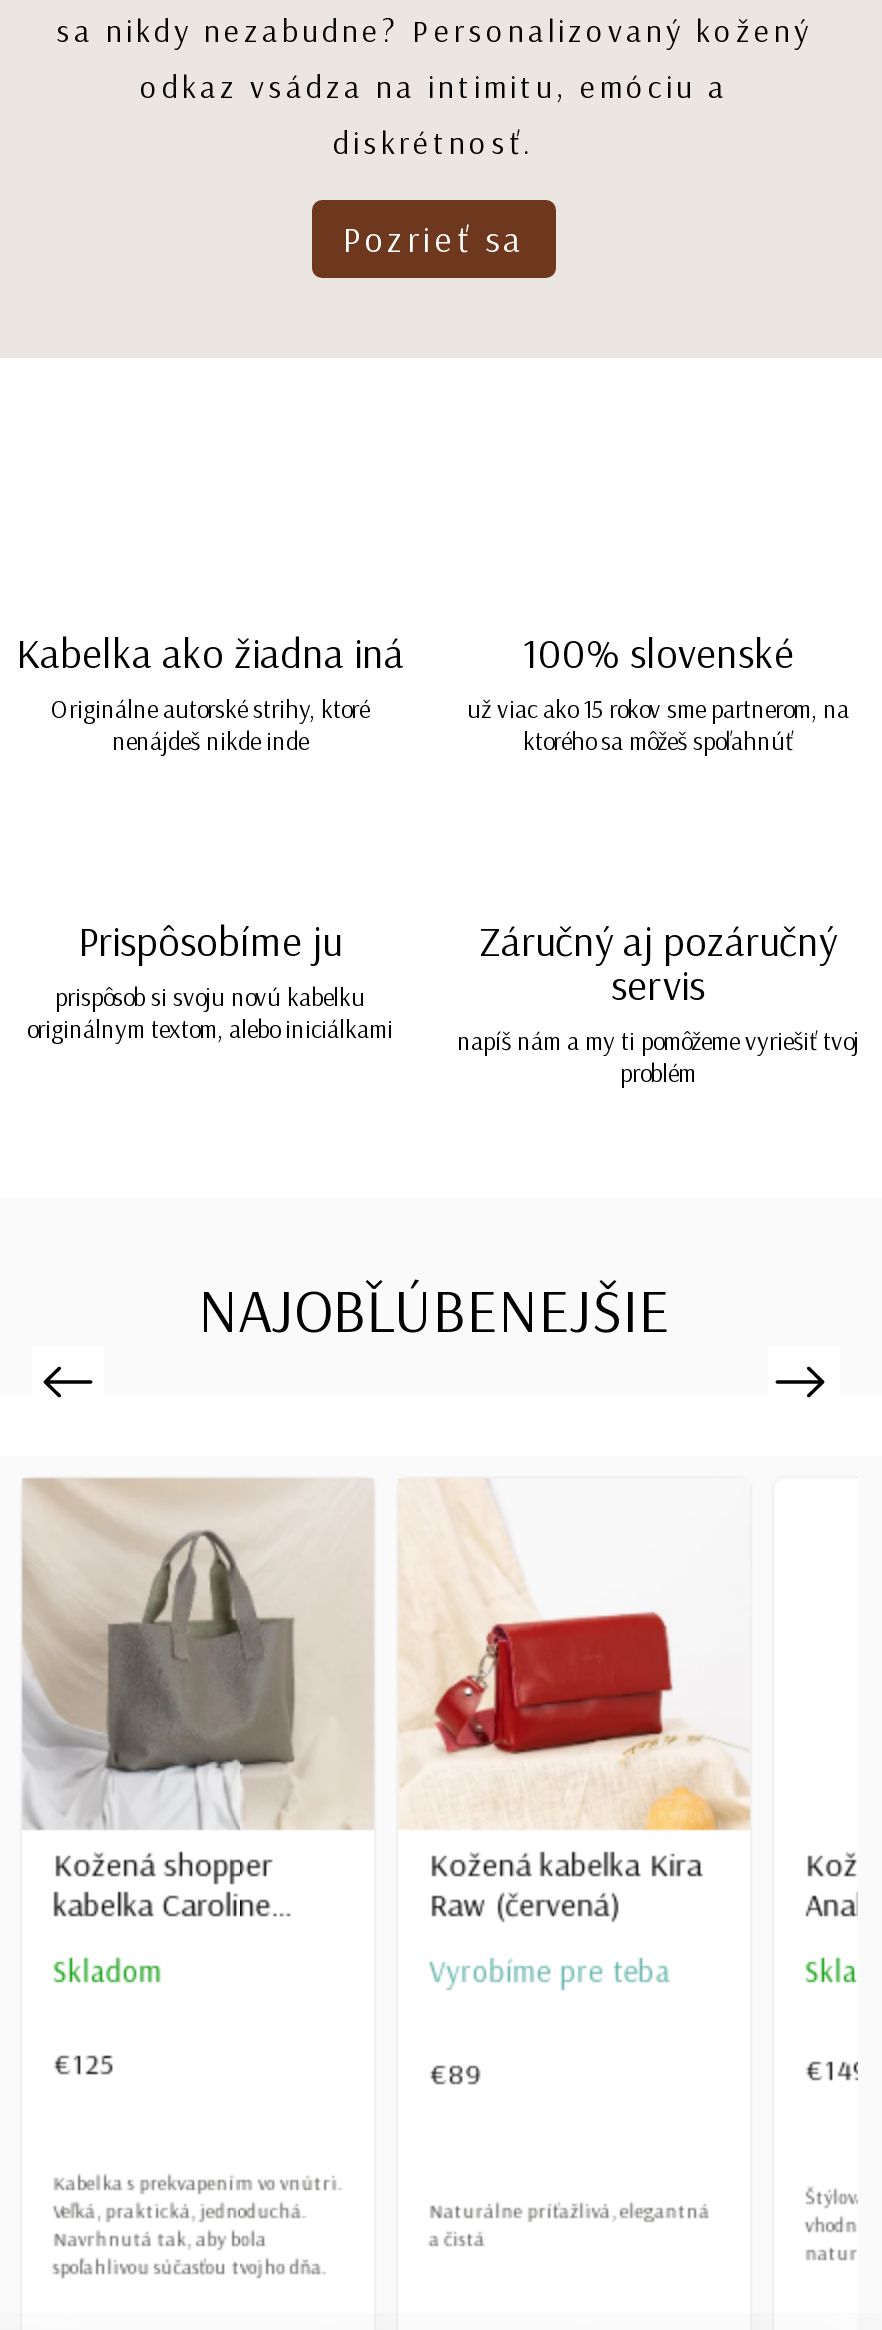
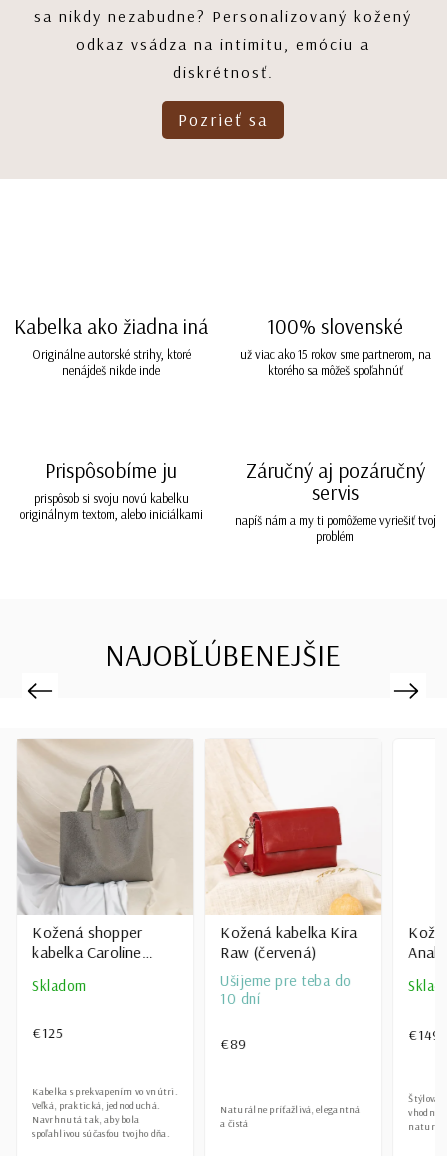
- Vyrobíme pre teba
+ Ušijeme pre teba do
+ 10 dní
